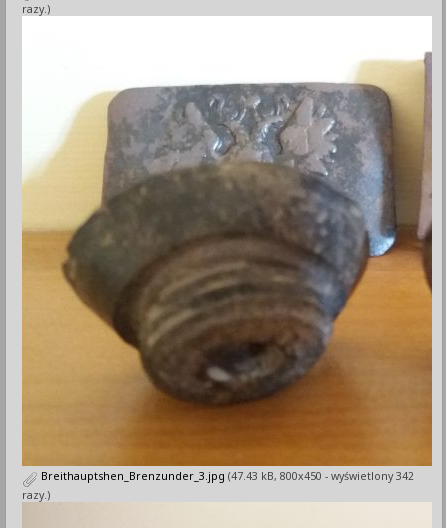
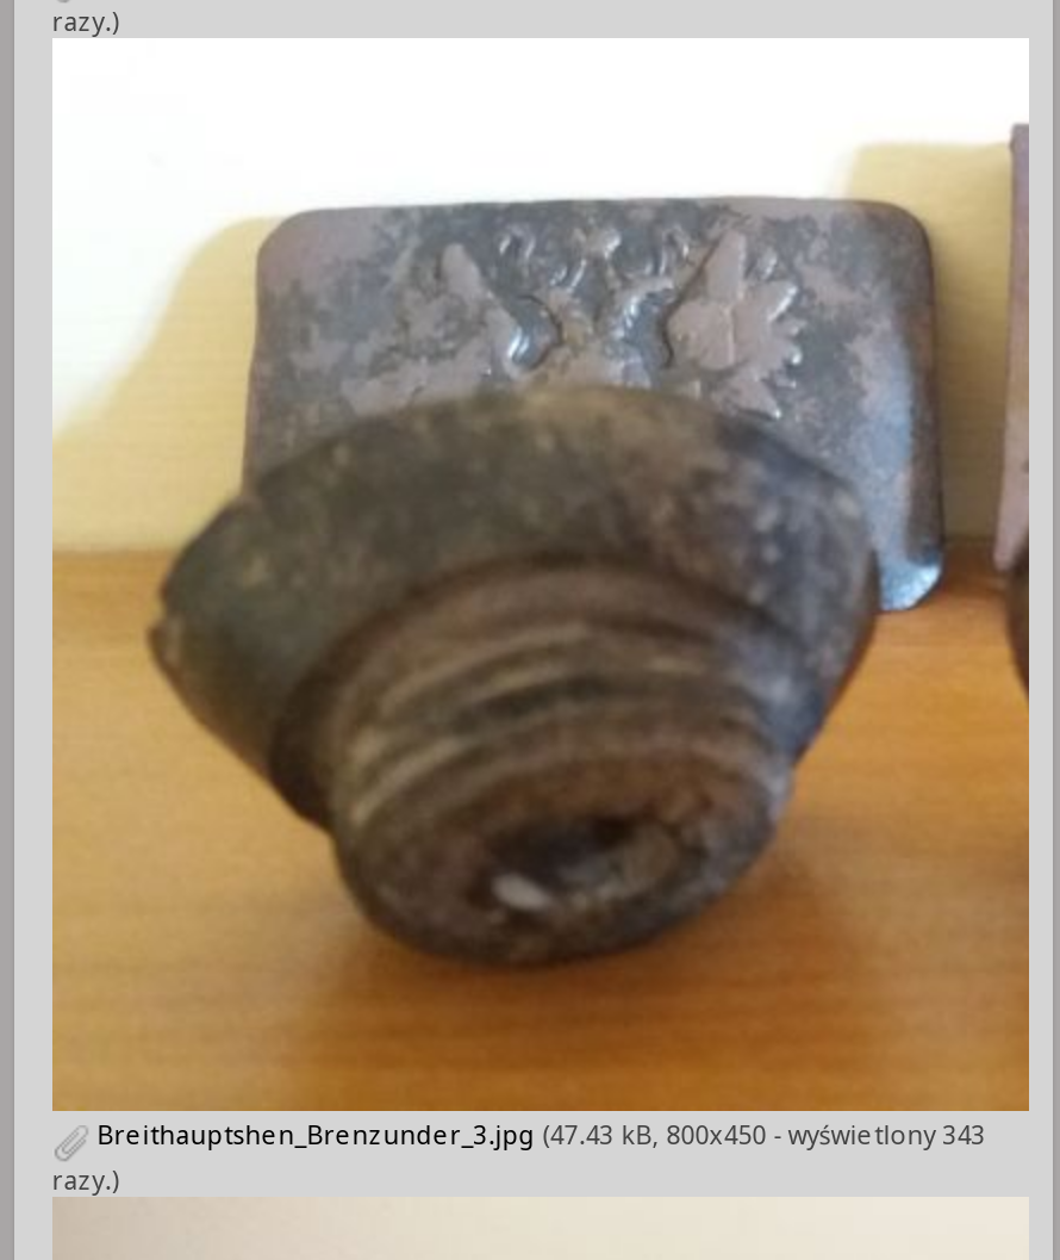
- Breithauptshen_Brenzunder_3.jpg (47.43 kB, 800x450 - wyświetlony 342
+ Breithauptshen_Brenzunder_3.jpg (47.43 kB, 800x450 - wyświetlony 343
